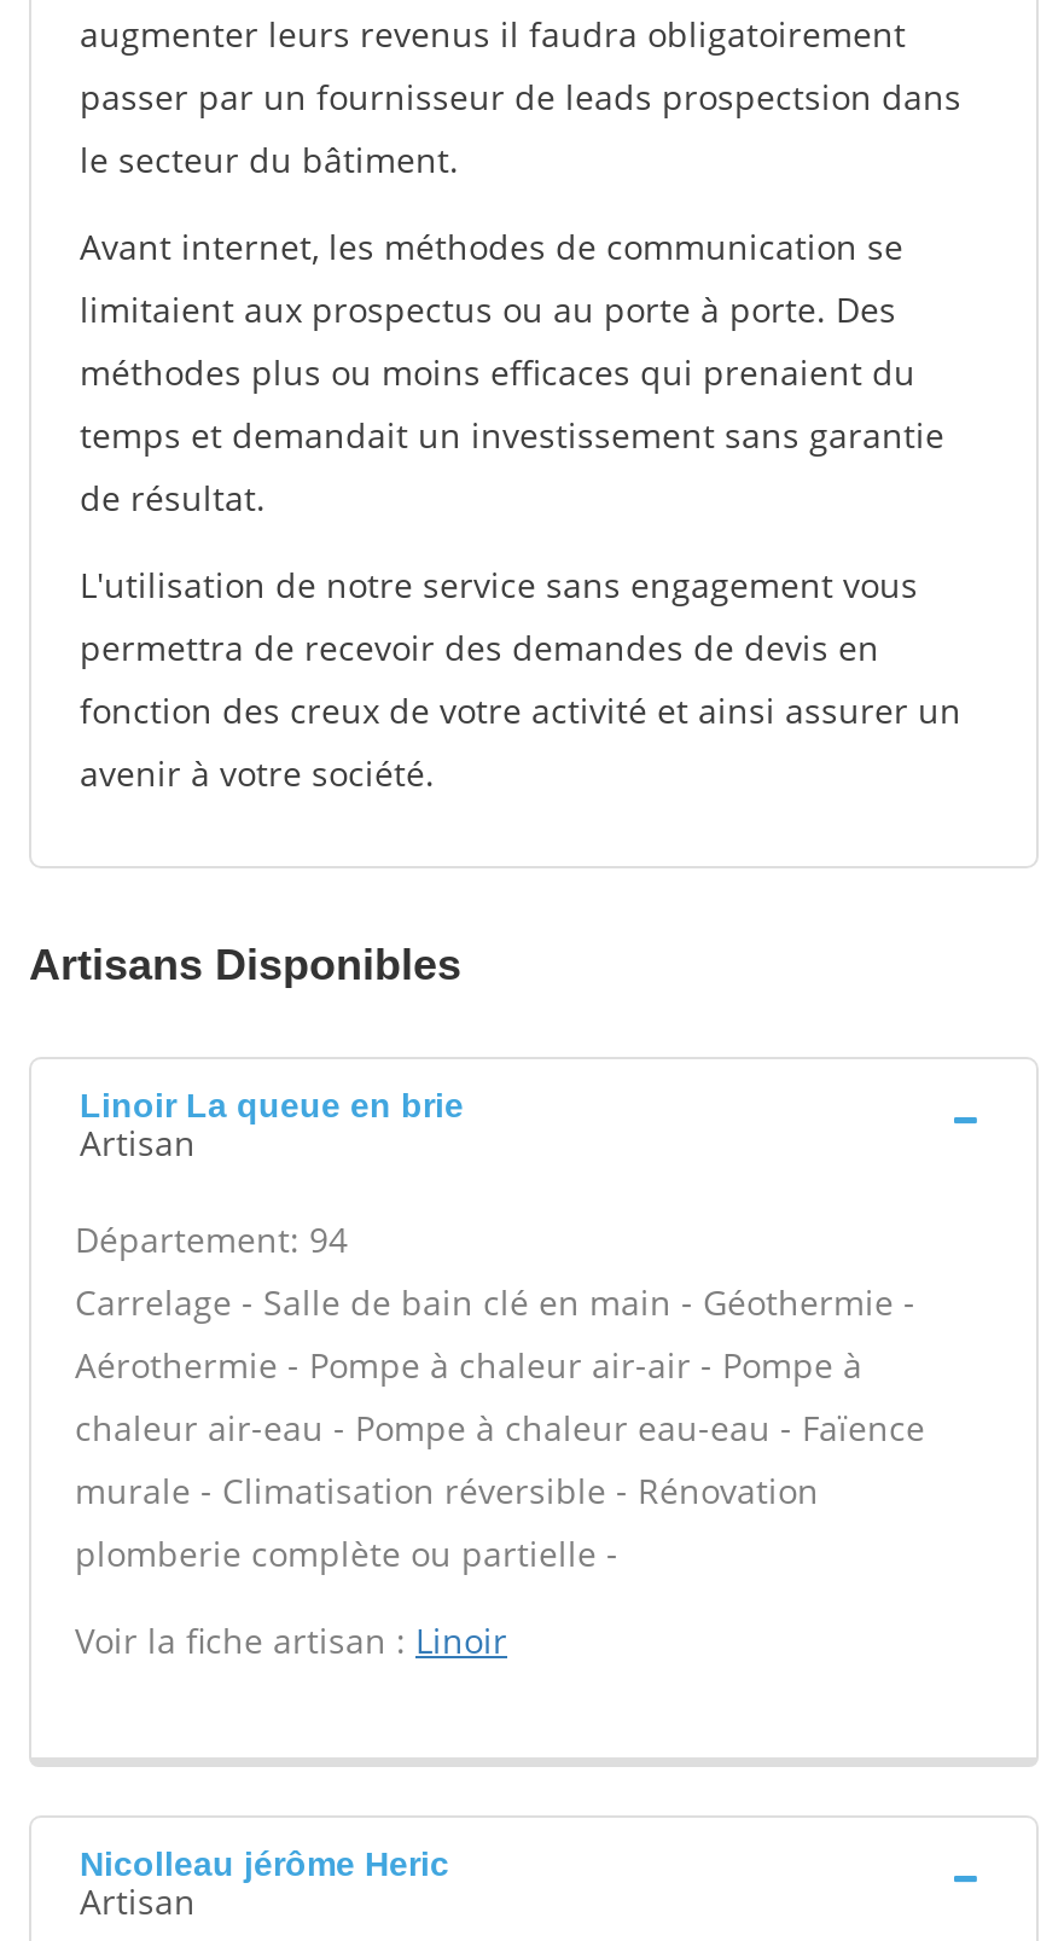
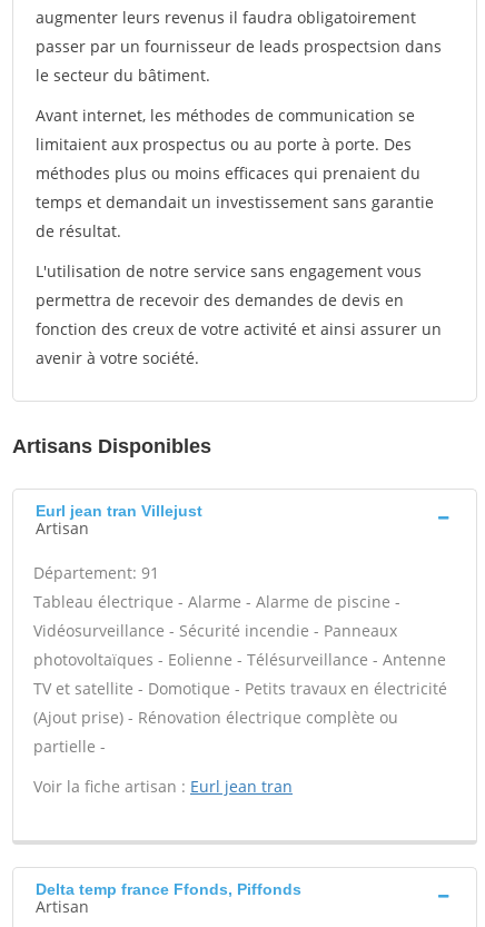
- Linoir La queue en brie
+ Eurl jean tran Villejust

- Département: 94
- Carrelage - Salle de bain clé en main - Géothermie -
- Aérothermie - Pompe à chaleur air-air - Pompe à
- chaleur air-eau - Pompe à chaleur eau-eau - Faïence
- murale - Climatisation réversible - Rénovation
- plomberie complète ou partielle -
+ Département: 91
+ Tableau électrique - Alarme - Alarme de piscine -
+ Vidéosurveillance - Sécurité incendie - Panneaux
+ photovoltaïques - Eolienne - Télésurveillance - Antenne
+ TV et satellite - Domotique - Petits travaux en électricité
+ (Ajout prise) - Rénovation électrique complète ou
+ partielle -

- Voir la fiche artisan : Linoir
+ Voir la fiche artisan : Eurl jean tran

- Nicolleau jérôme Heric
+ Delta temp france Ffonds, Piffonds
